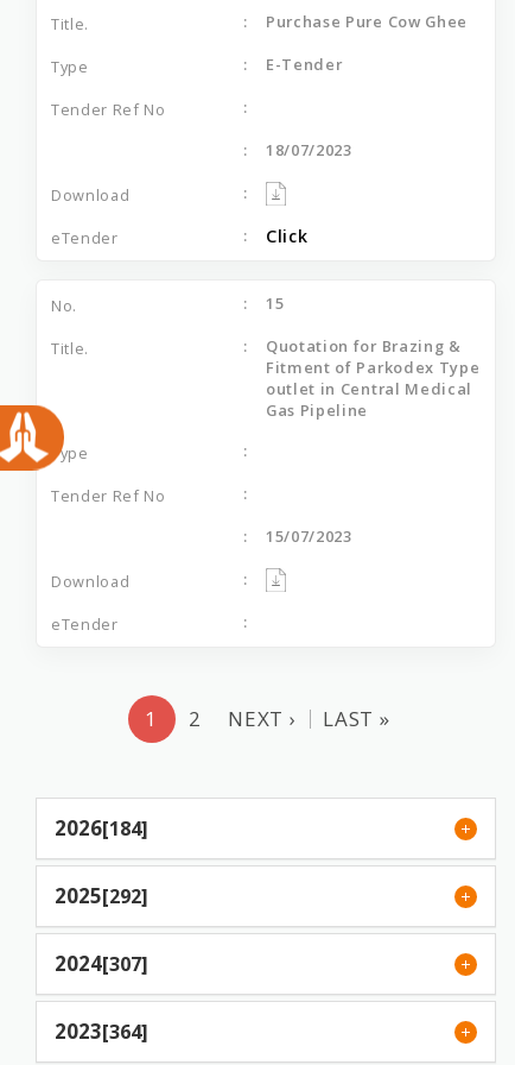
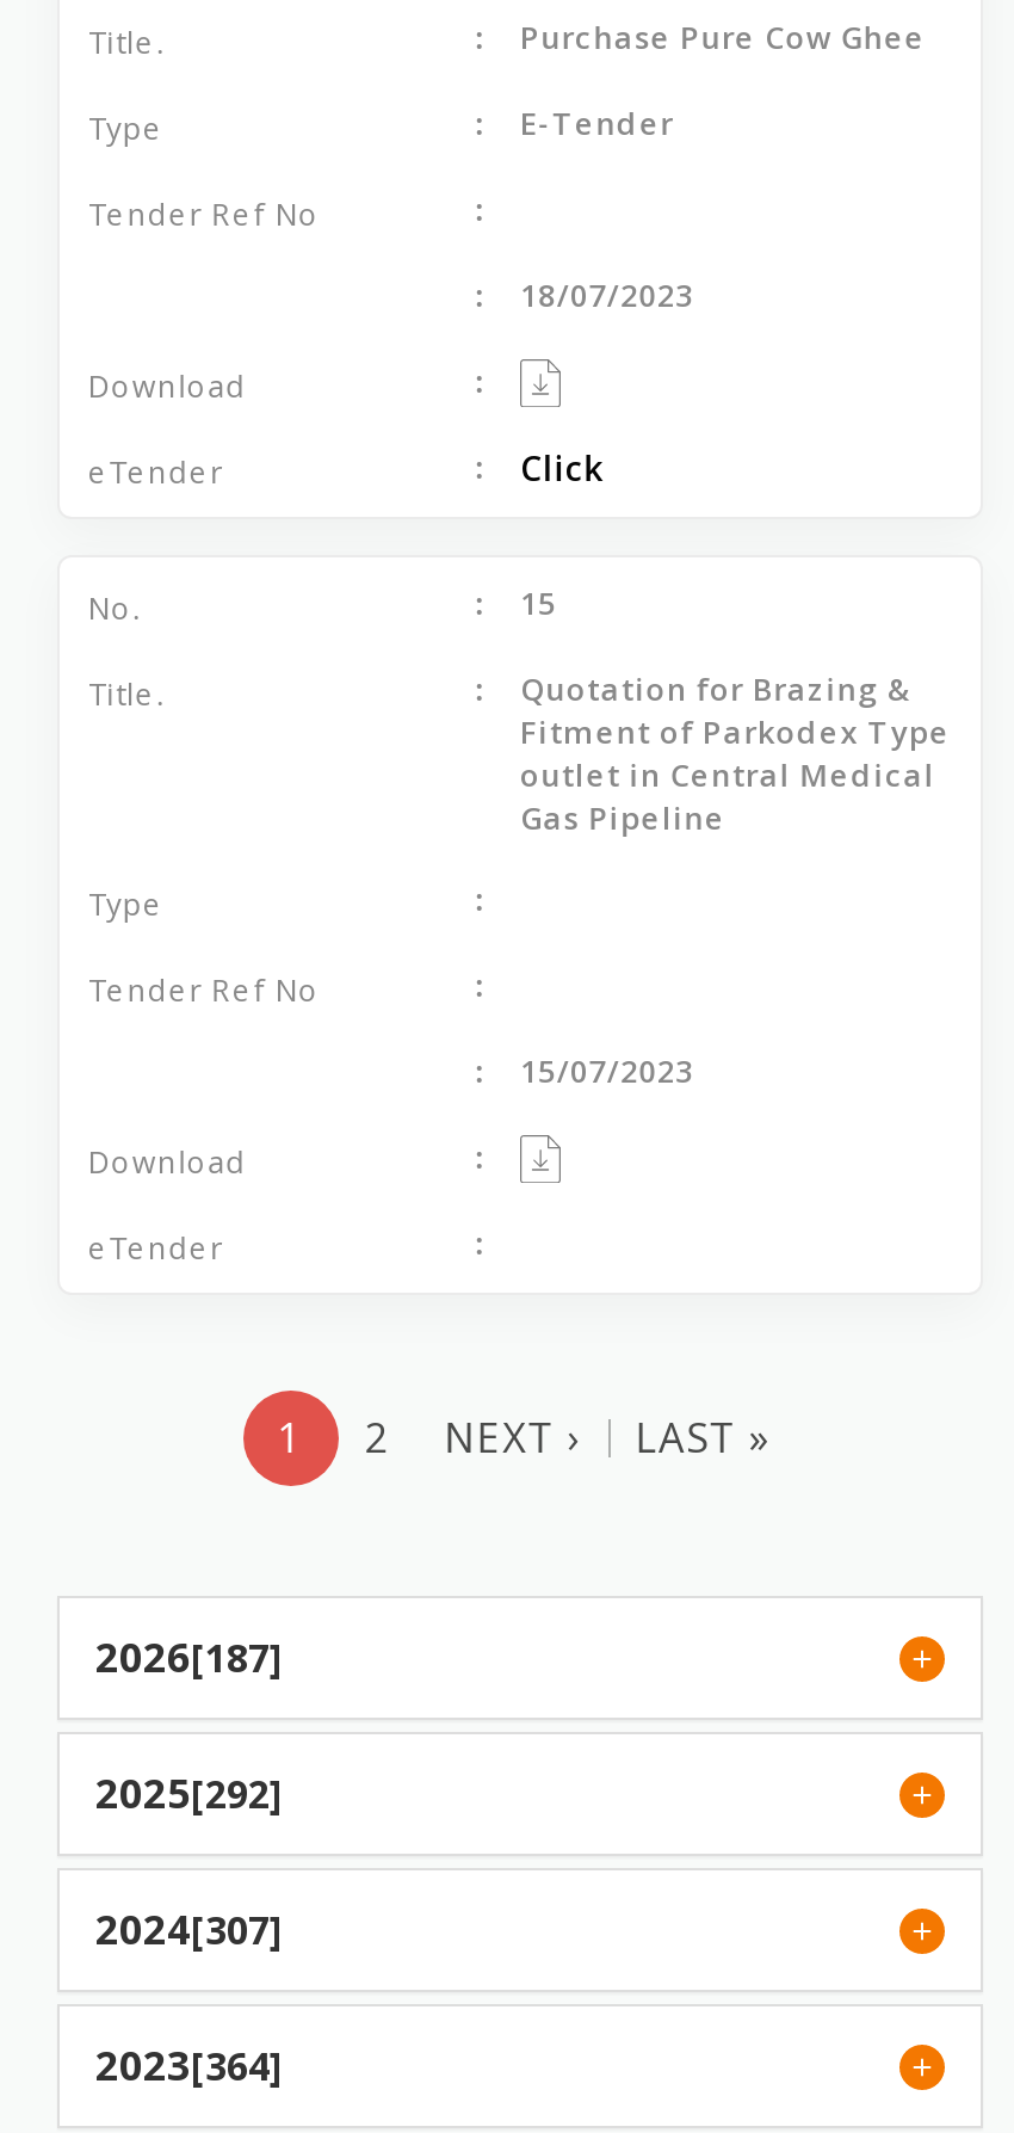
- [image]

- 2026[184]
+ 2026[187]
